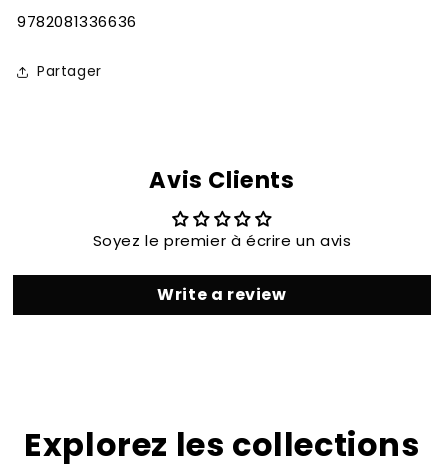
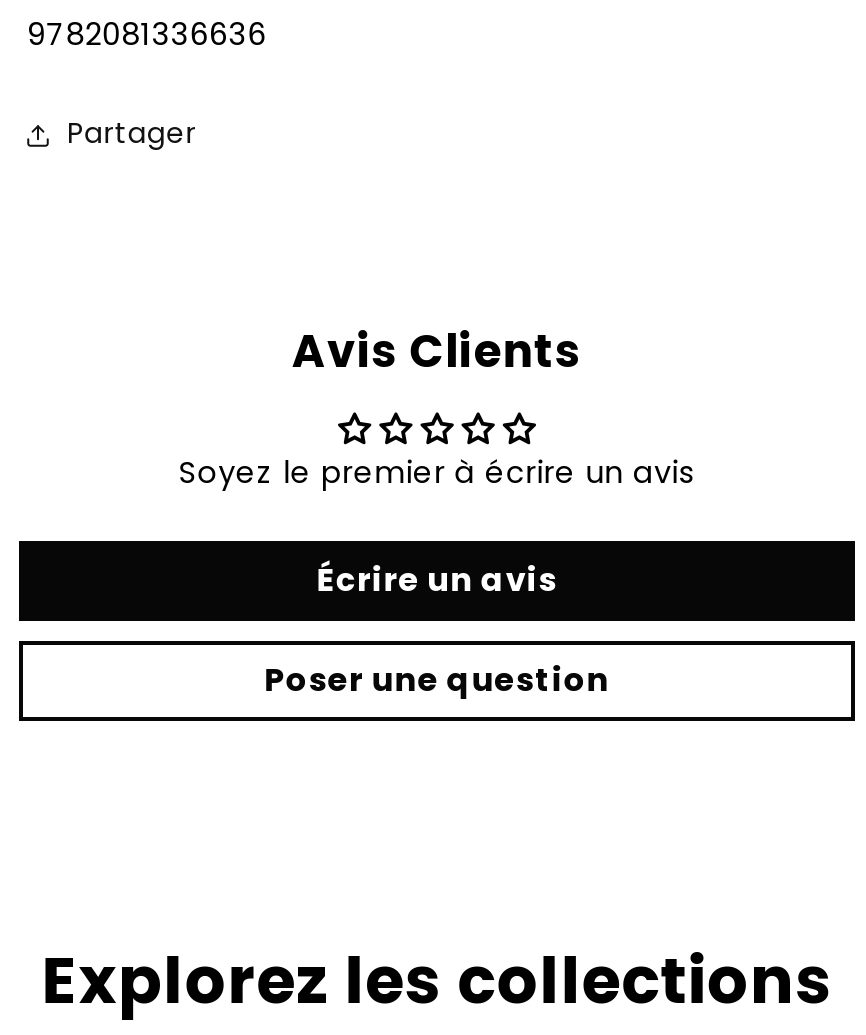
- Write a review
+ Écrire un avis
+ Poser une question
